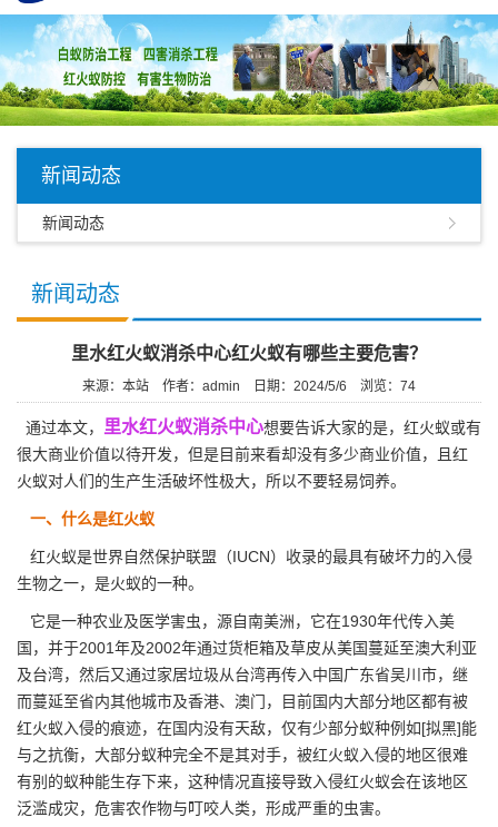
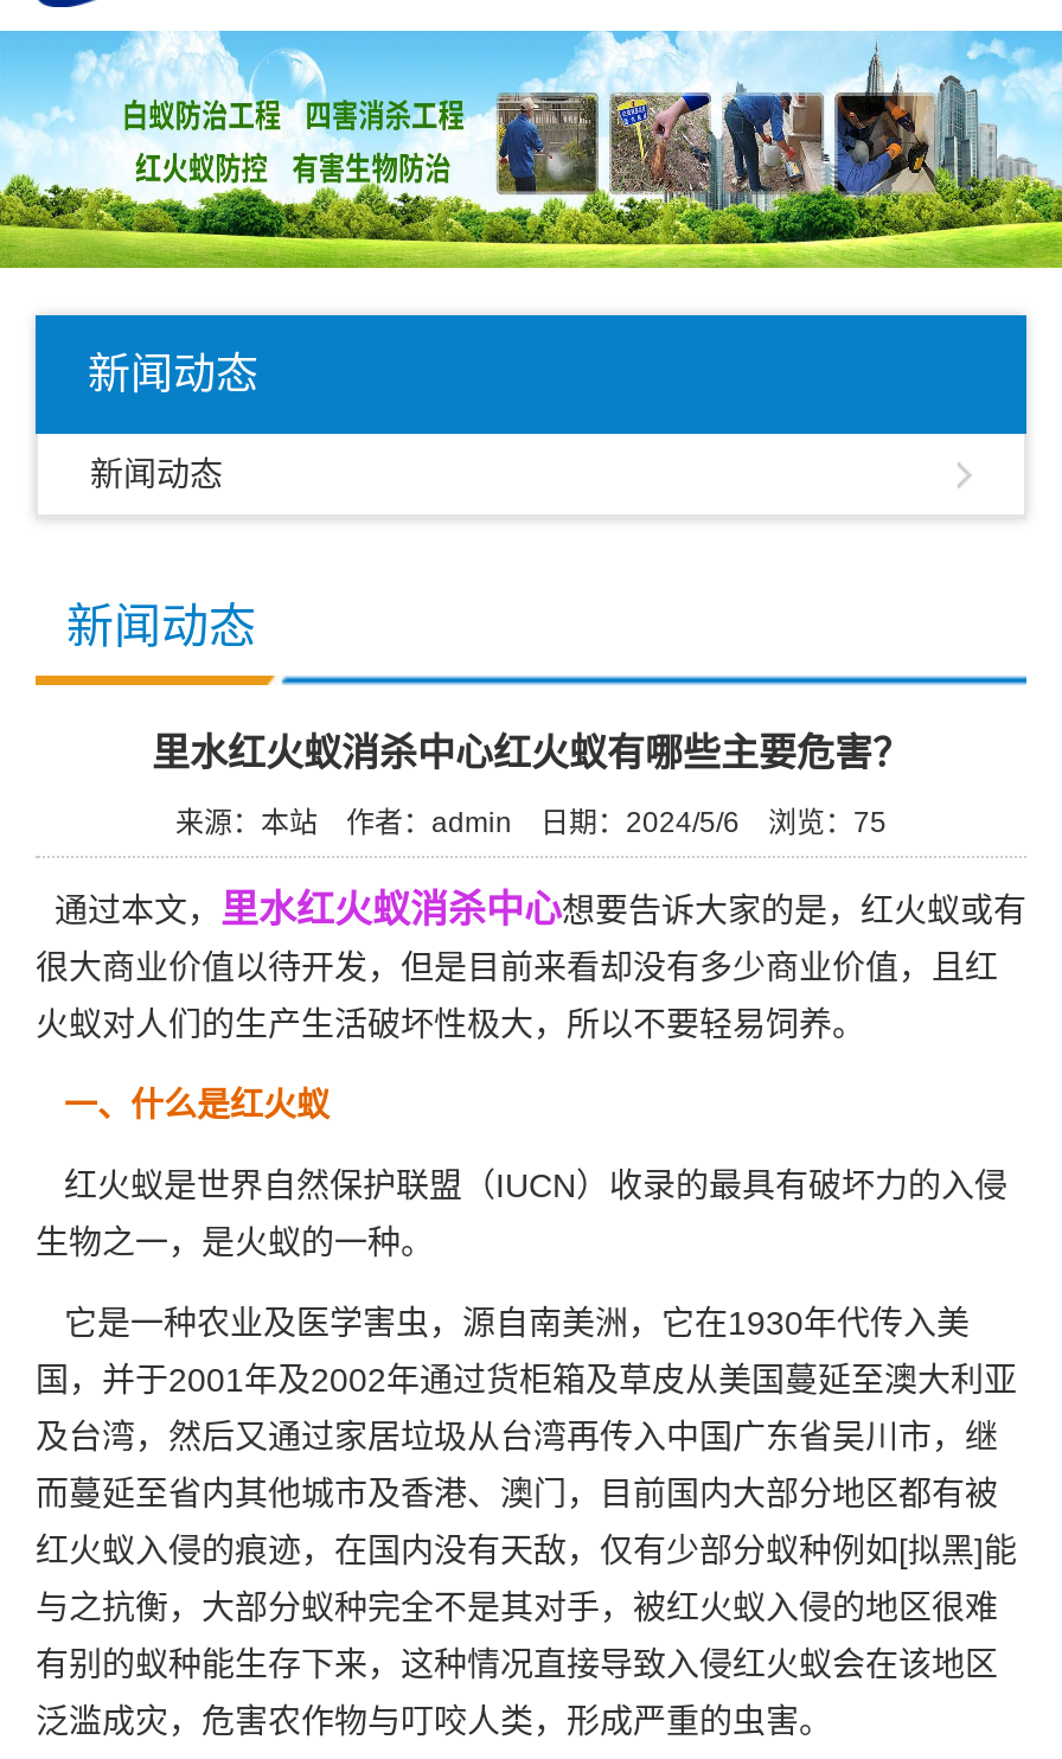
- 来源：本站 作者：admin 日期：2024/5/6 浏览：74
+ 来源：本站 作者：admin 日期：2024/5/6 浏览：75
